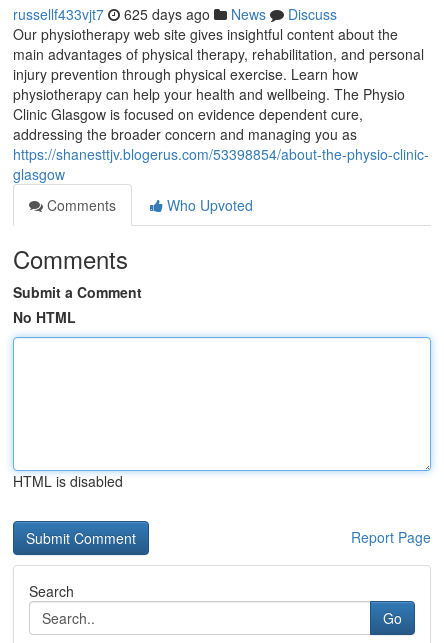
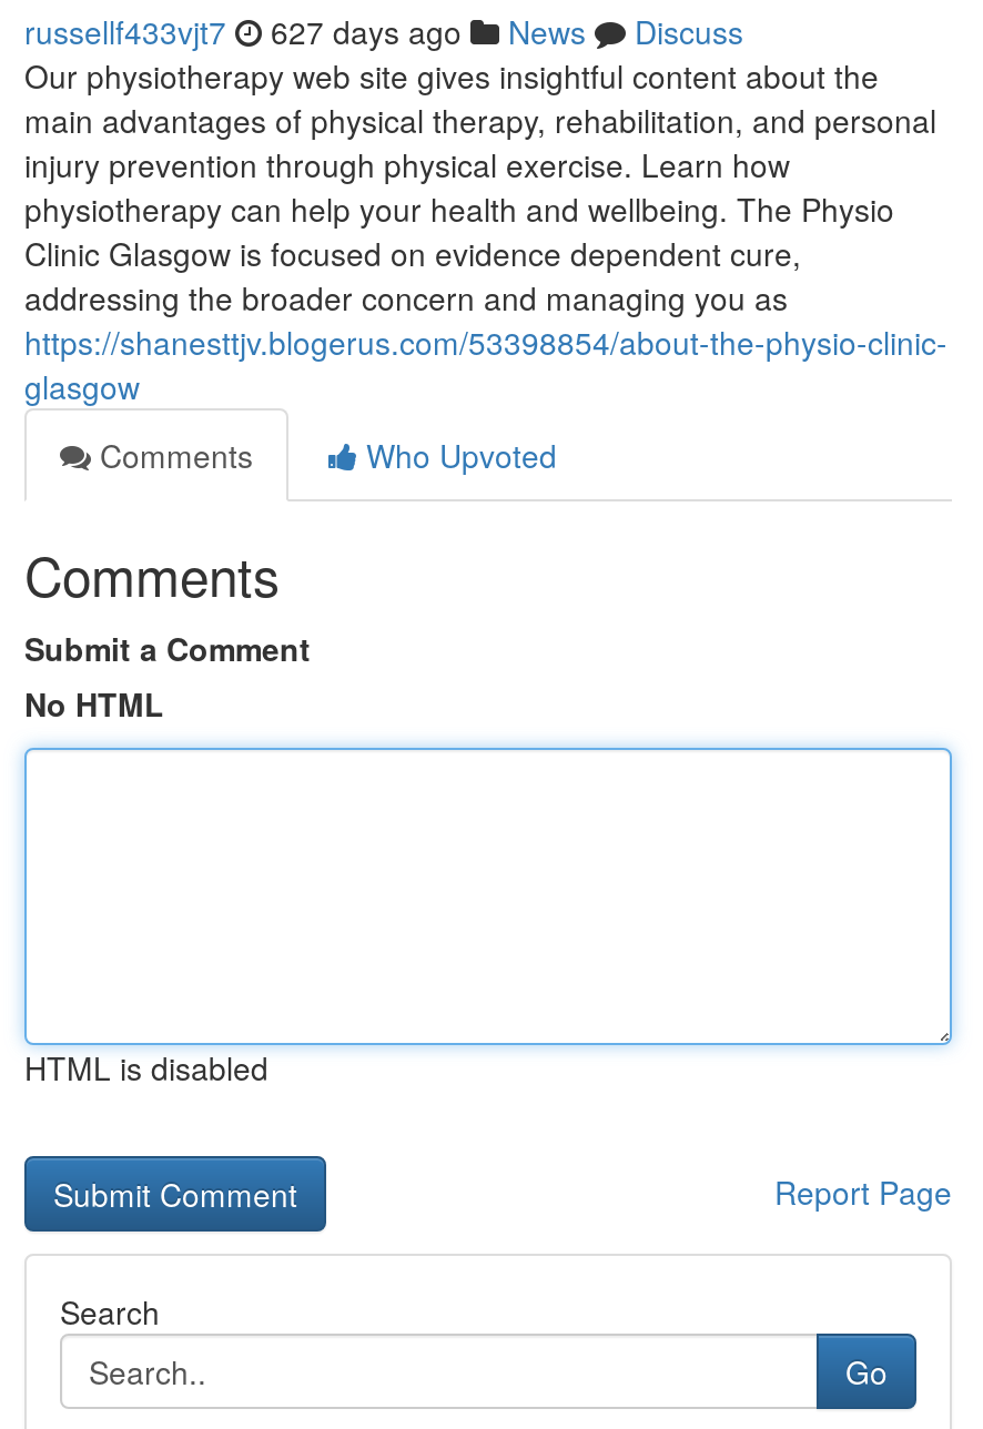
- russellf433vjt7 625 days ago News Discuss
+ russellf433vjt7 627 days ago News Discuss
